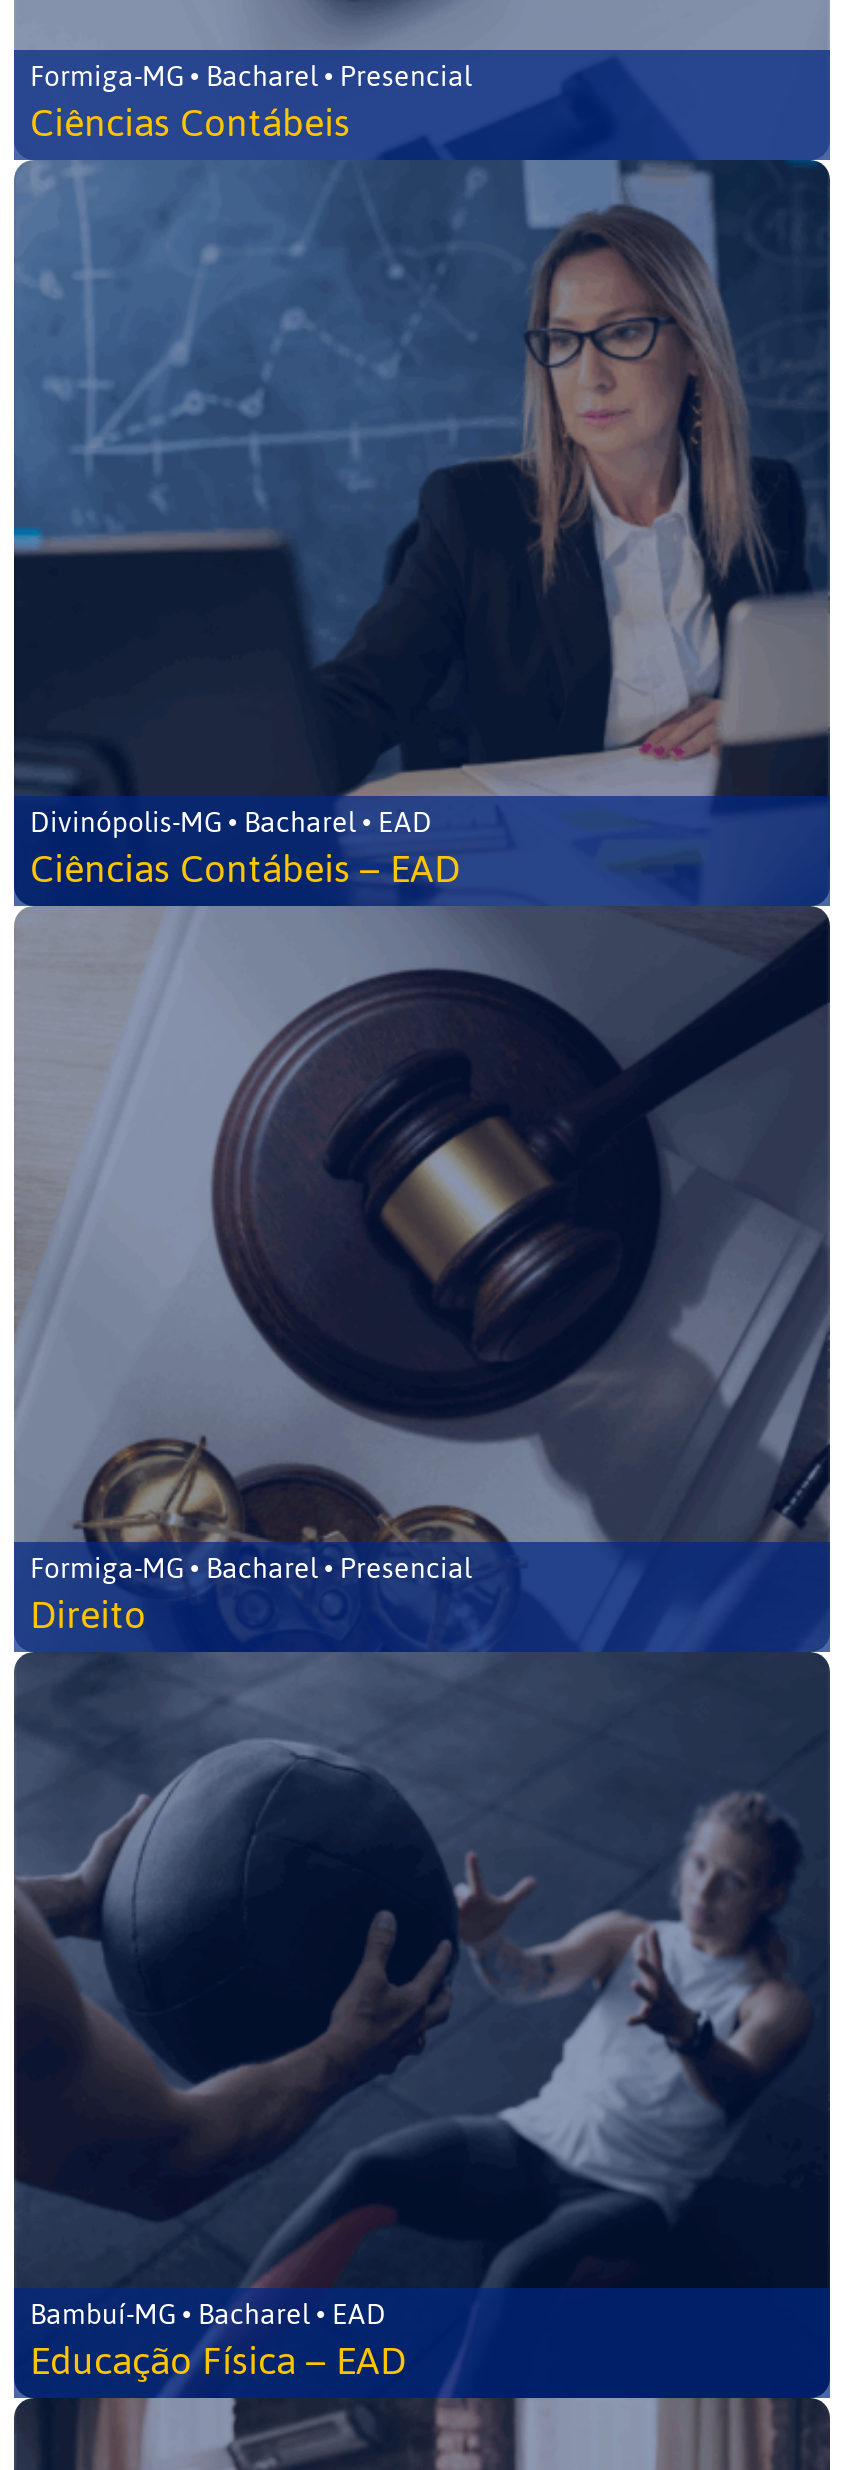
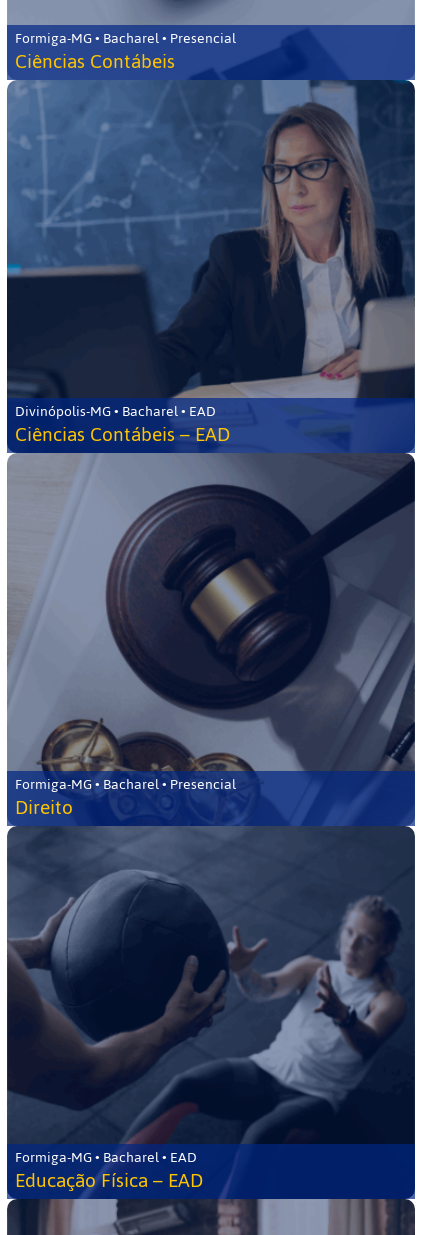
- Bambuí-MG • Bacharel • EAD
+ Formiga-MG • Bacharel • EAD
